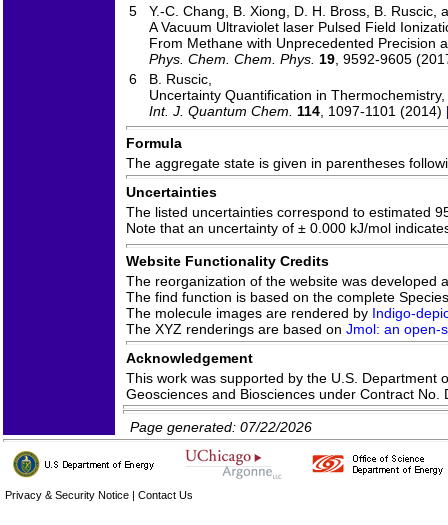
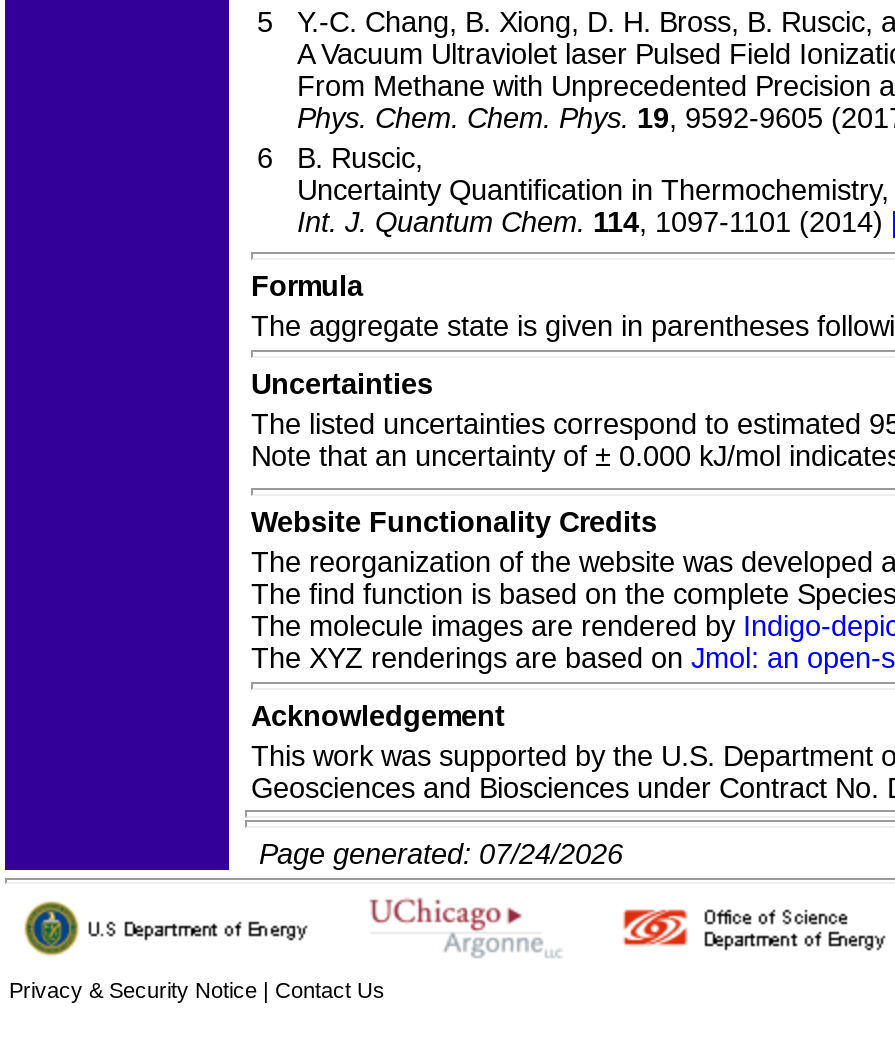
- Page generated: 07/22/2026
+ Page generated: 07/24/2026
